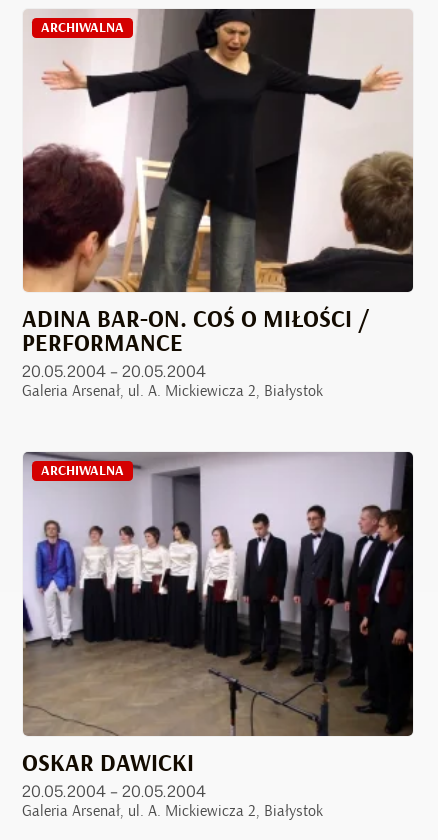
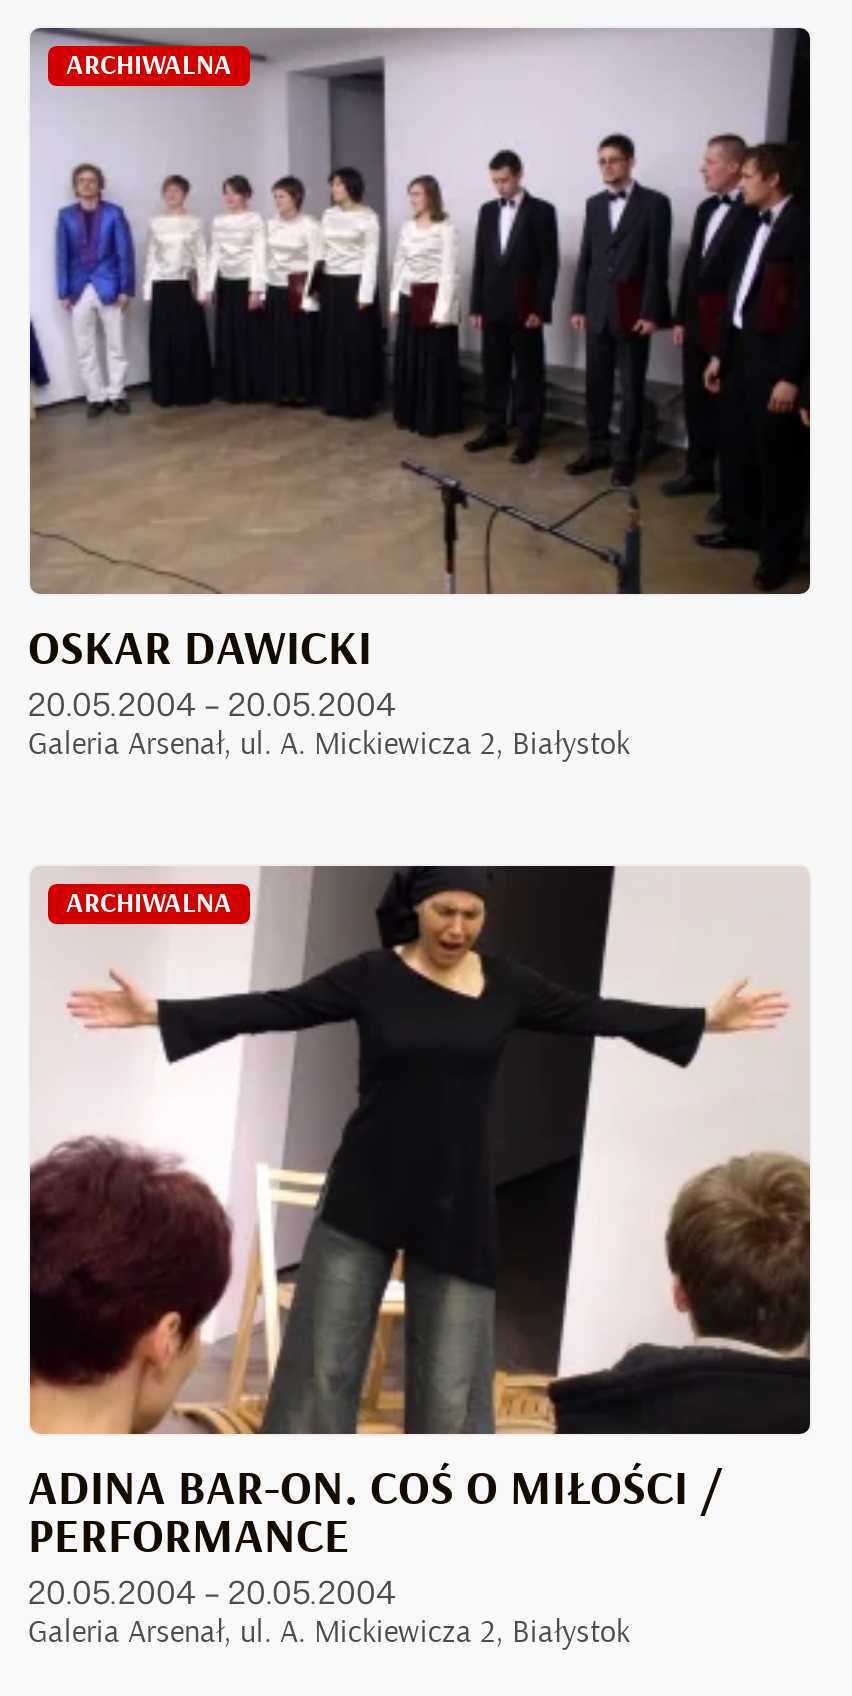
moved down: [image] | ADINA BAR-ON. COŚ O MIŁOŚCI / | PERFORMANCE

moved up: 20.05.2004 – 20.05.2004 | Galeria Arsenał, ul. A. Mickiewicza 2, Białystok | ARCHIWALNA

moved up: [image] | OSKAR DAWICKI
